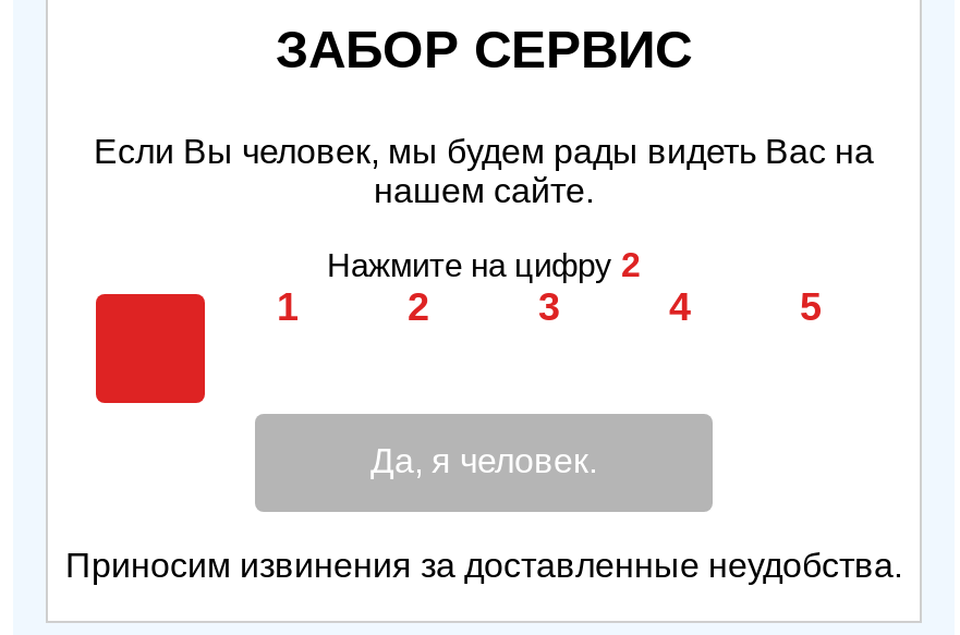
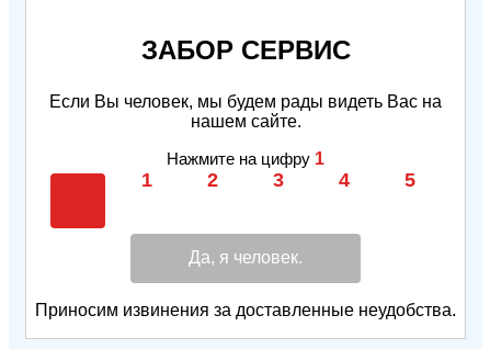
- Нажмите на цифру 2
+ Нажмите на цифру 1
